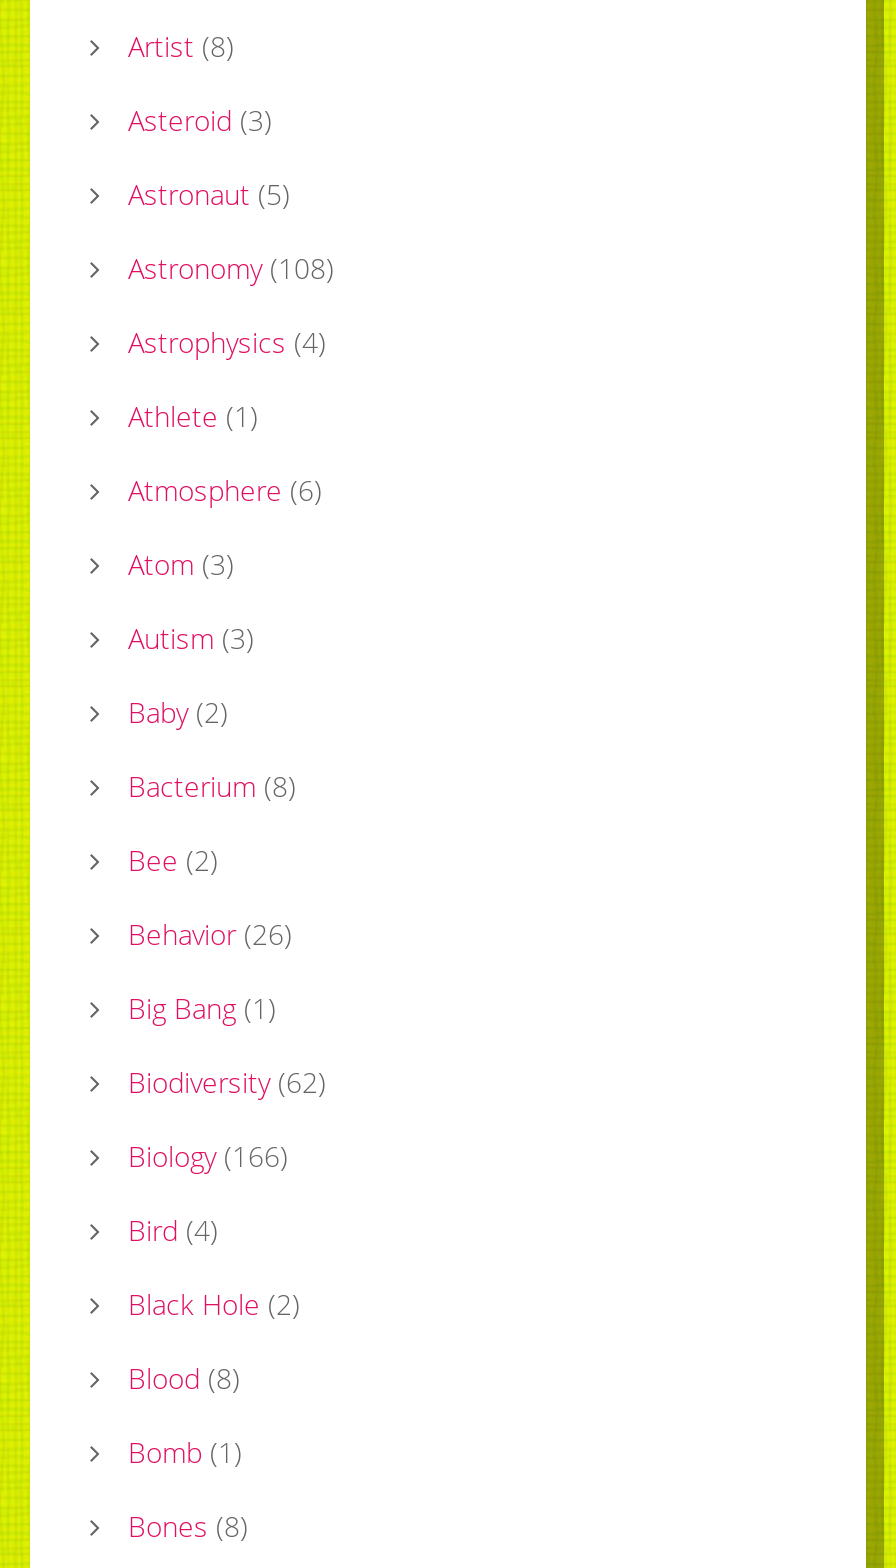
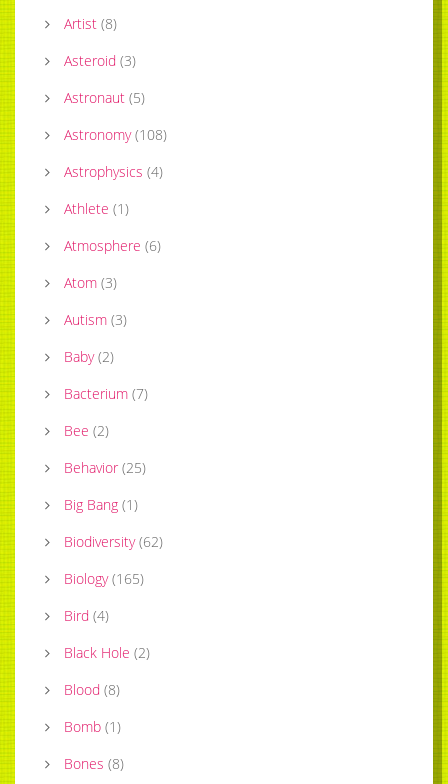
- Bacterium (8)
+ Bacterium (7)

- Behavior (26)
+ Behavior (25)

- Biology (166)
+ Biology (165)
